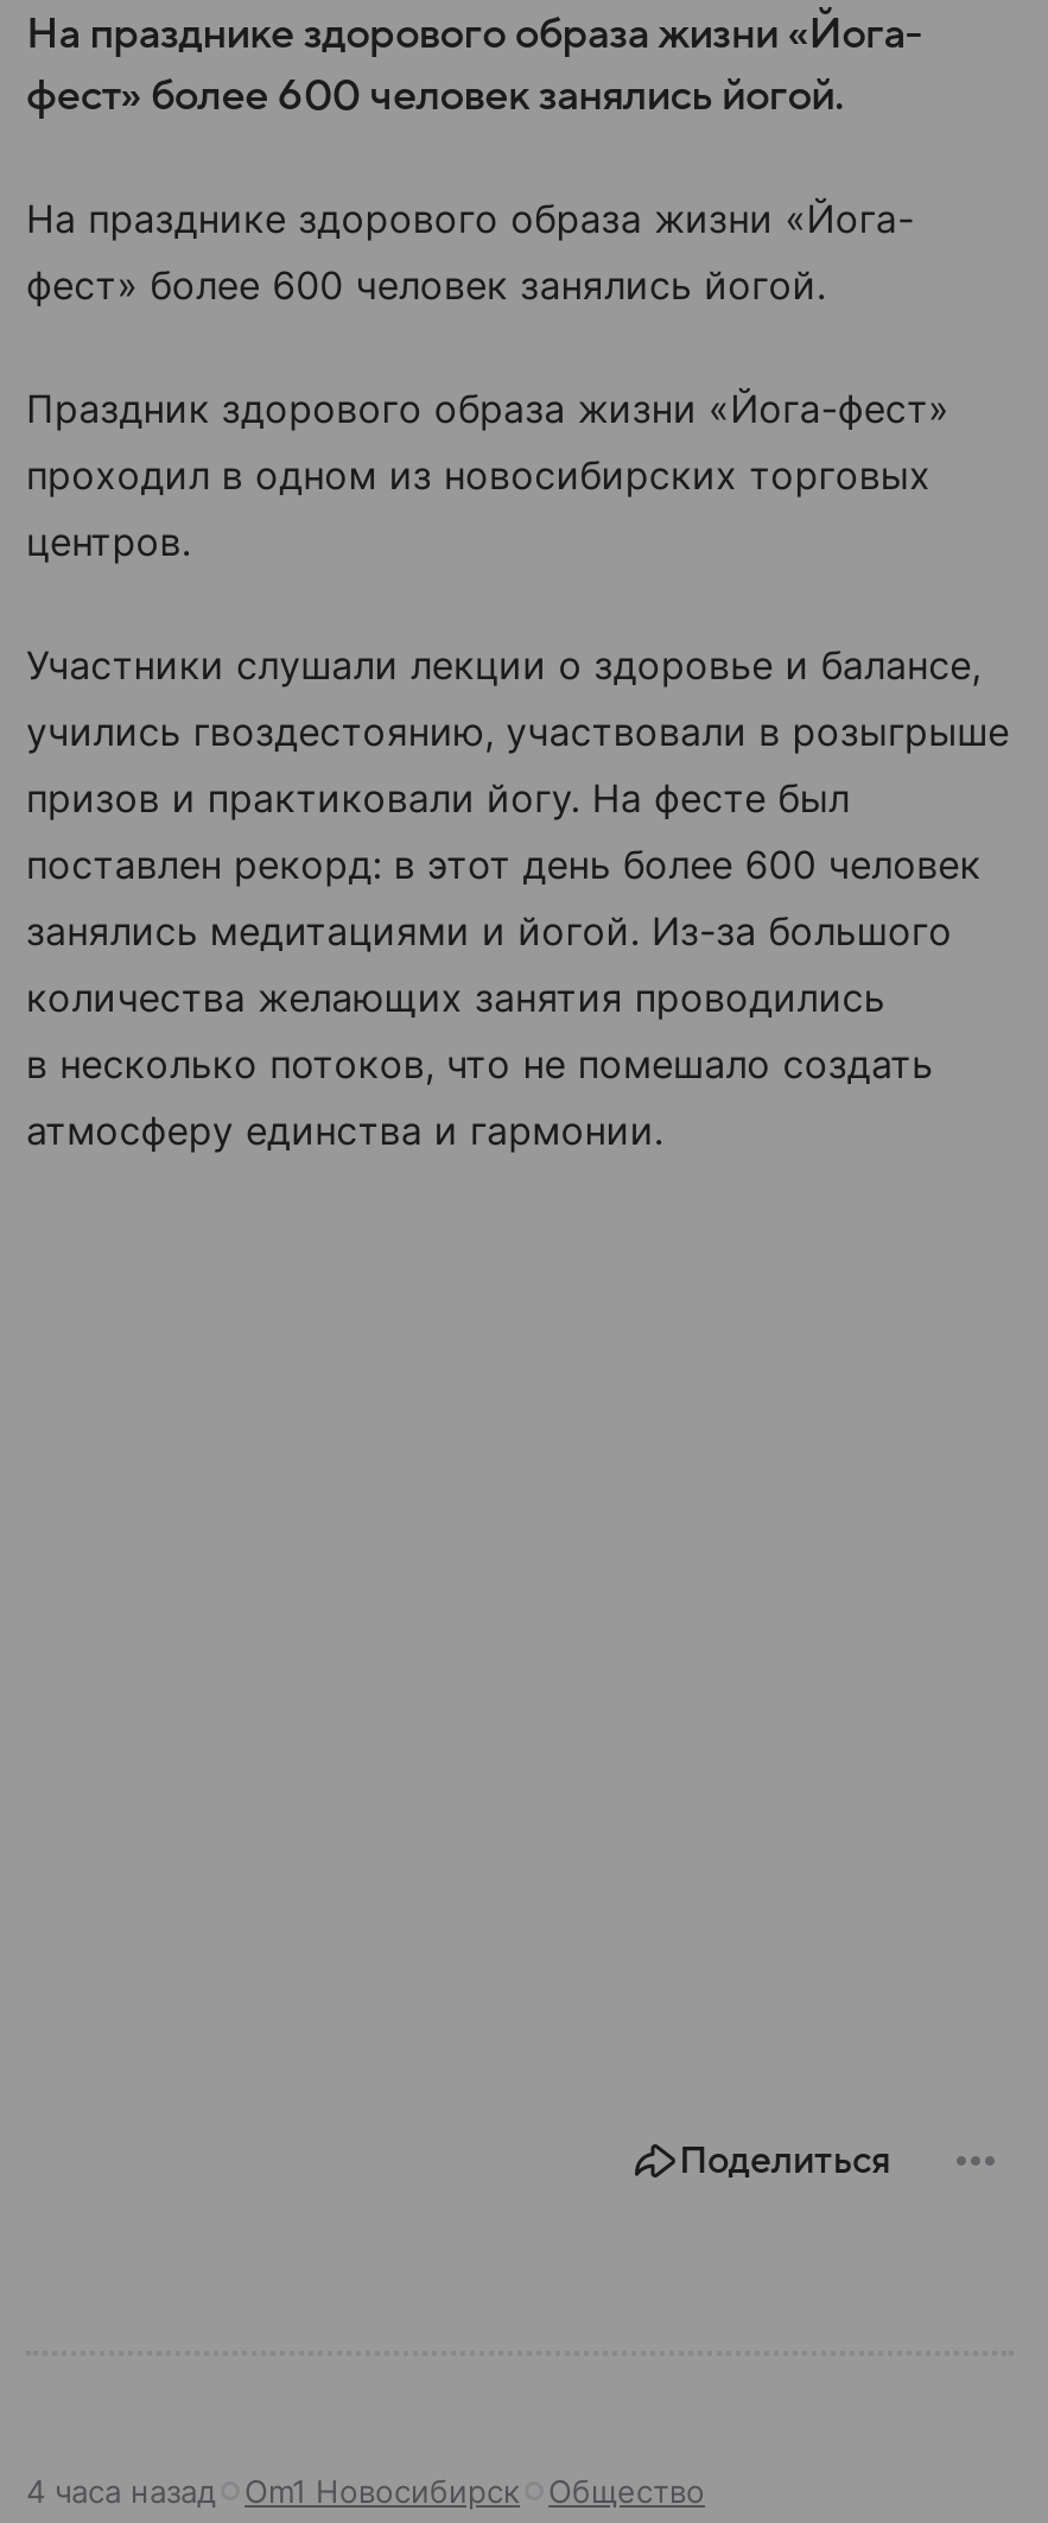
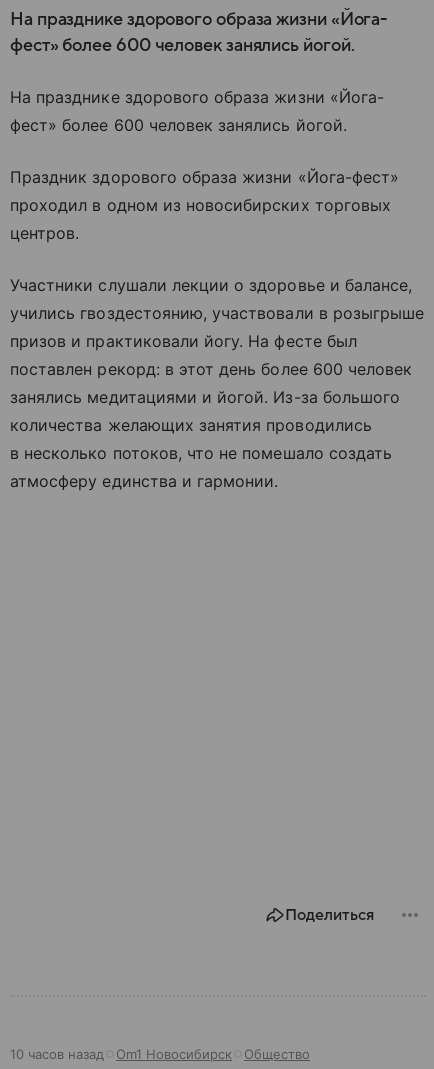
- 4 часа назад
+ 10 часов назад
